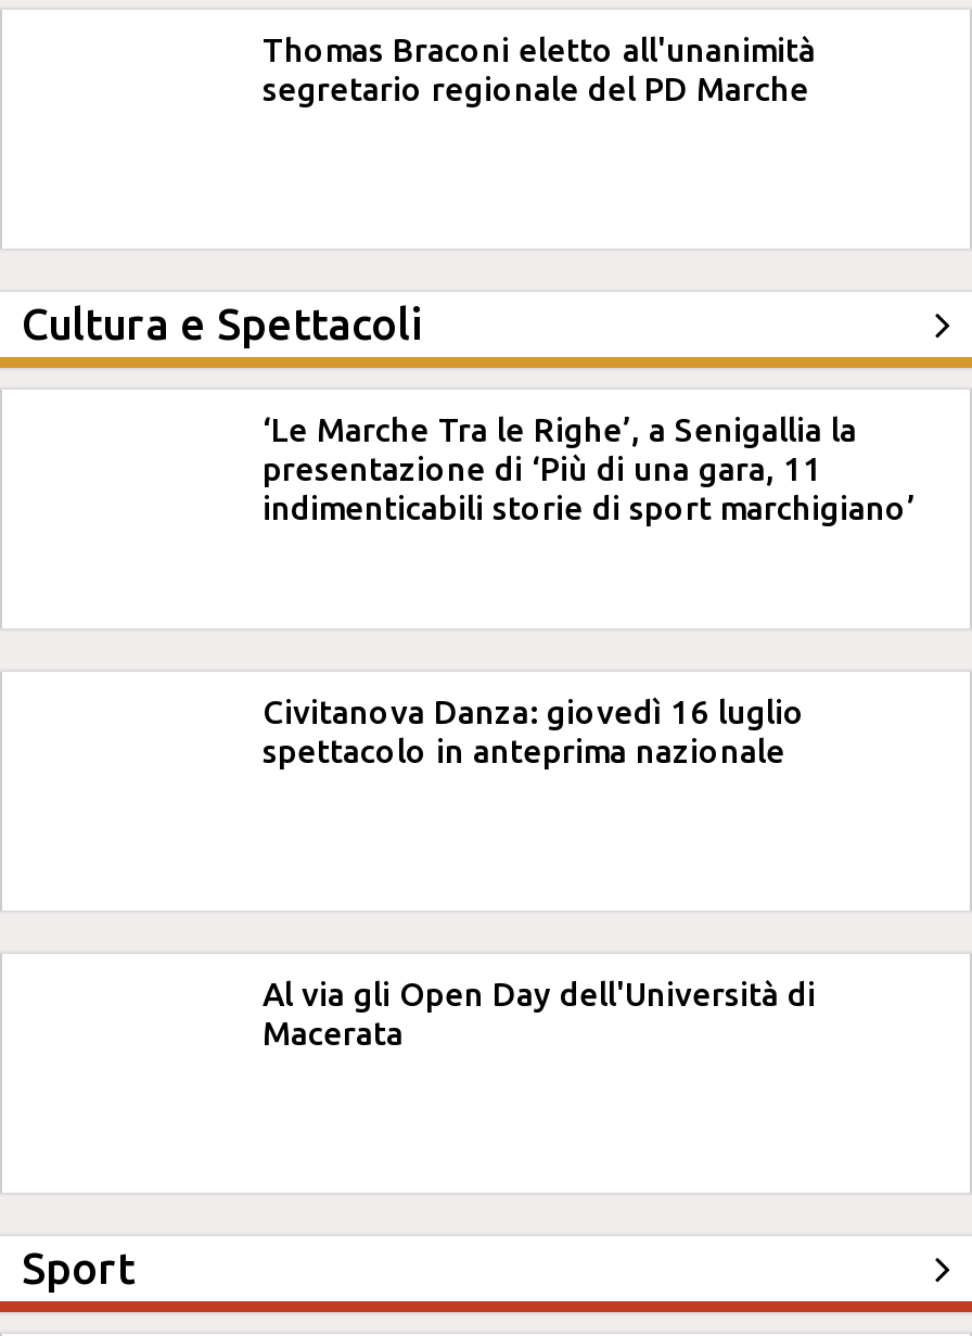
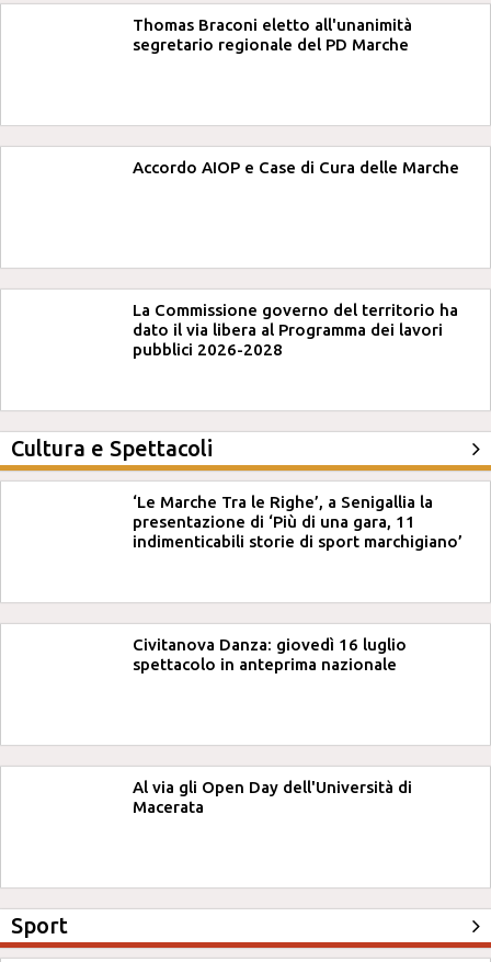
+ Accordo AIOP e Case di Cura delle Marche

+ La Commissione governo del territorio ha
+ dato il via libera al Programma dei lavori
+ pubblici 2026-2028
